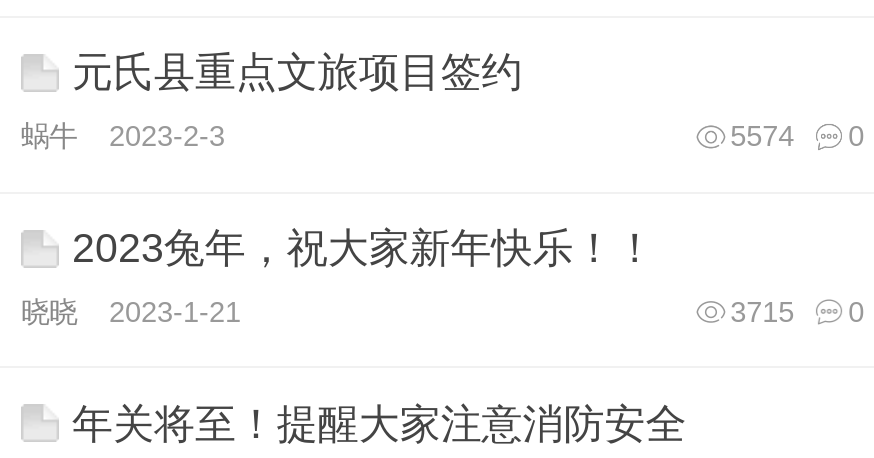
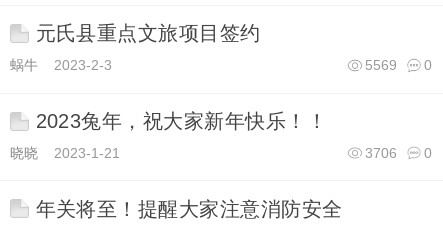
- 5574 0
+ 5569 0

- 3715 0
+ 3706 0
